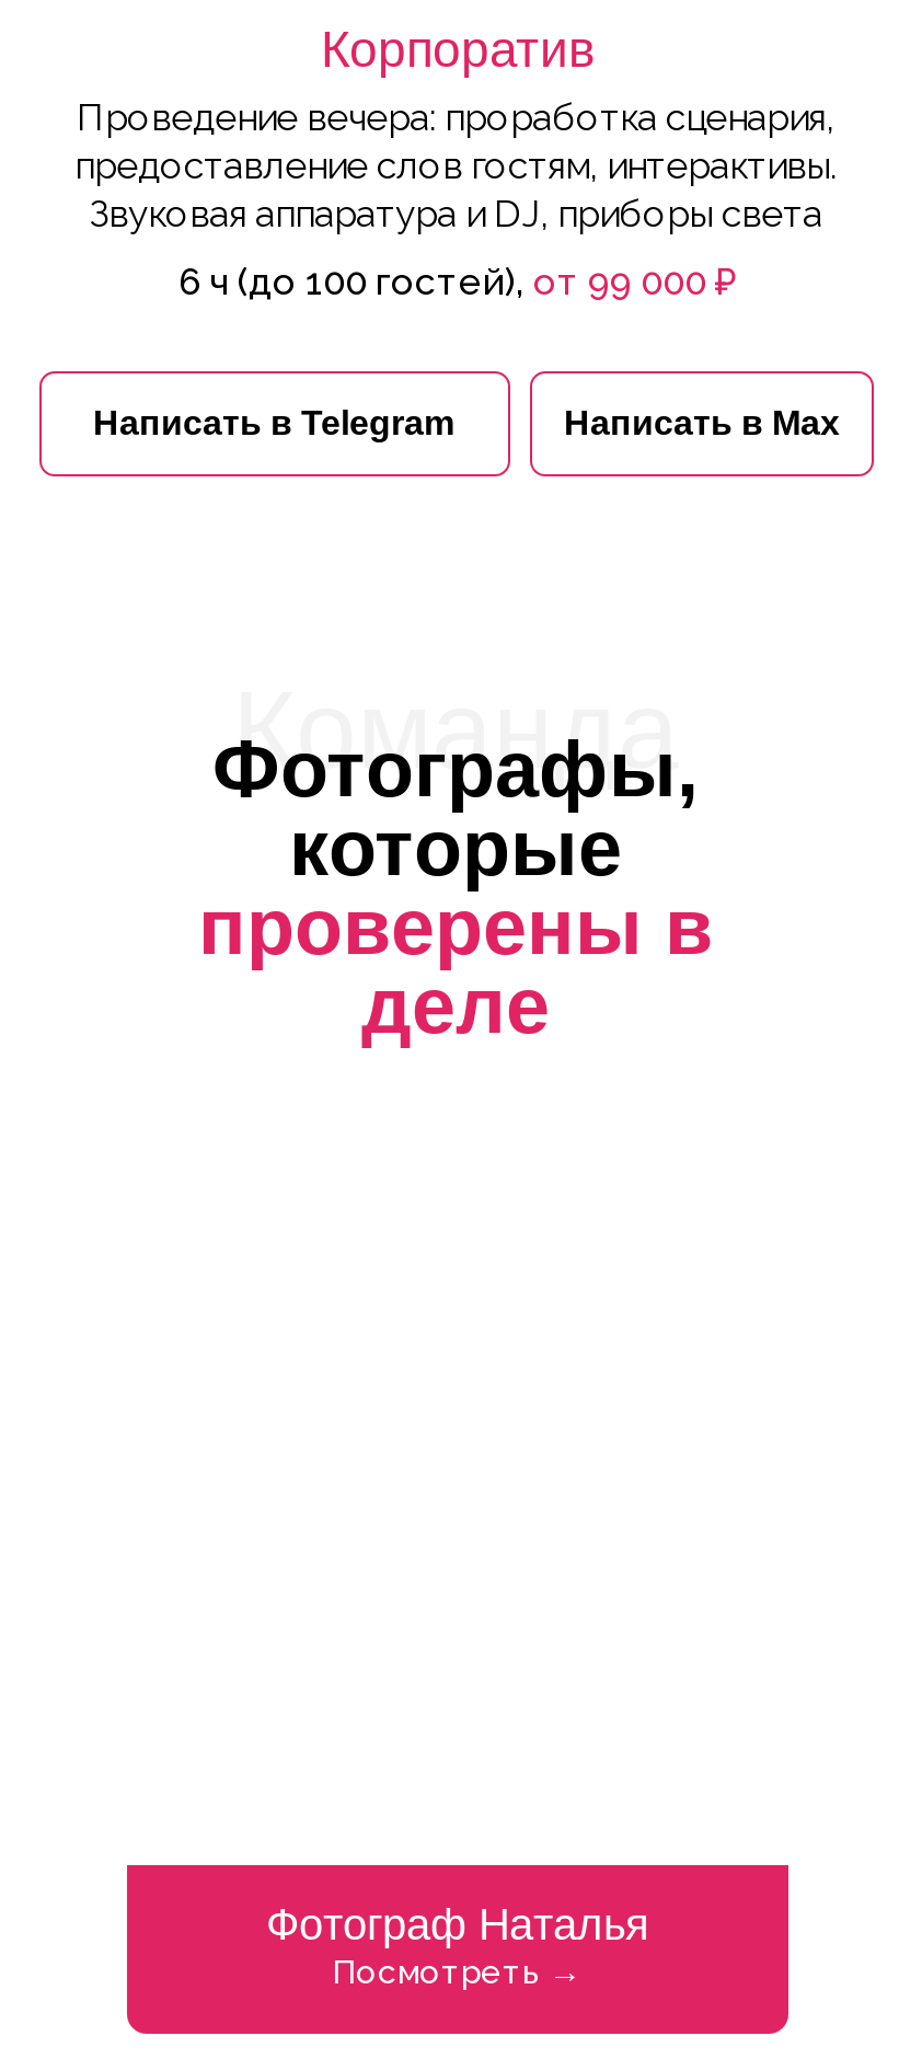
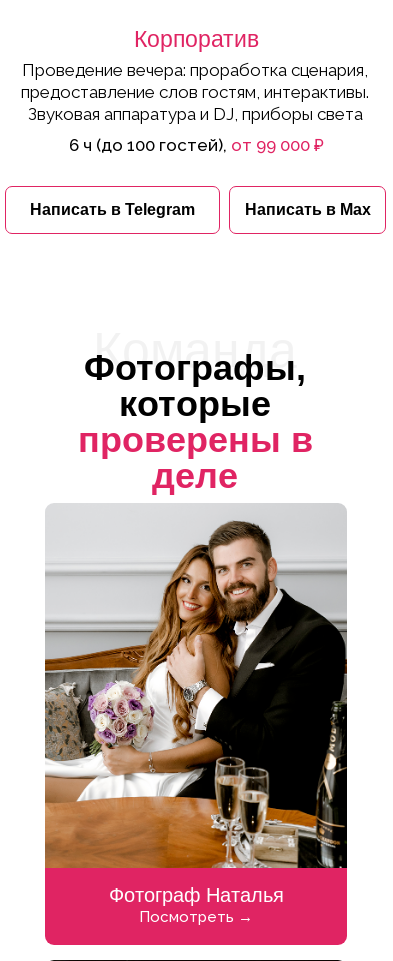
+ [image]
